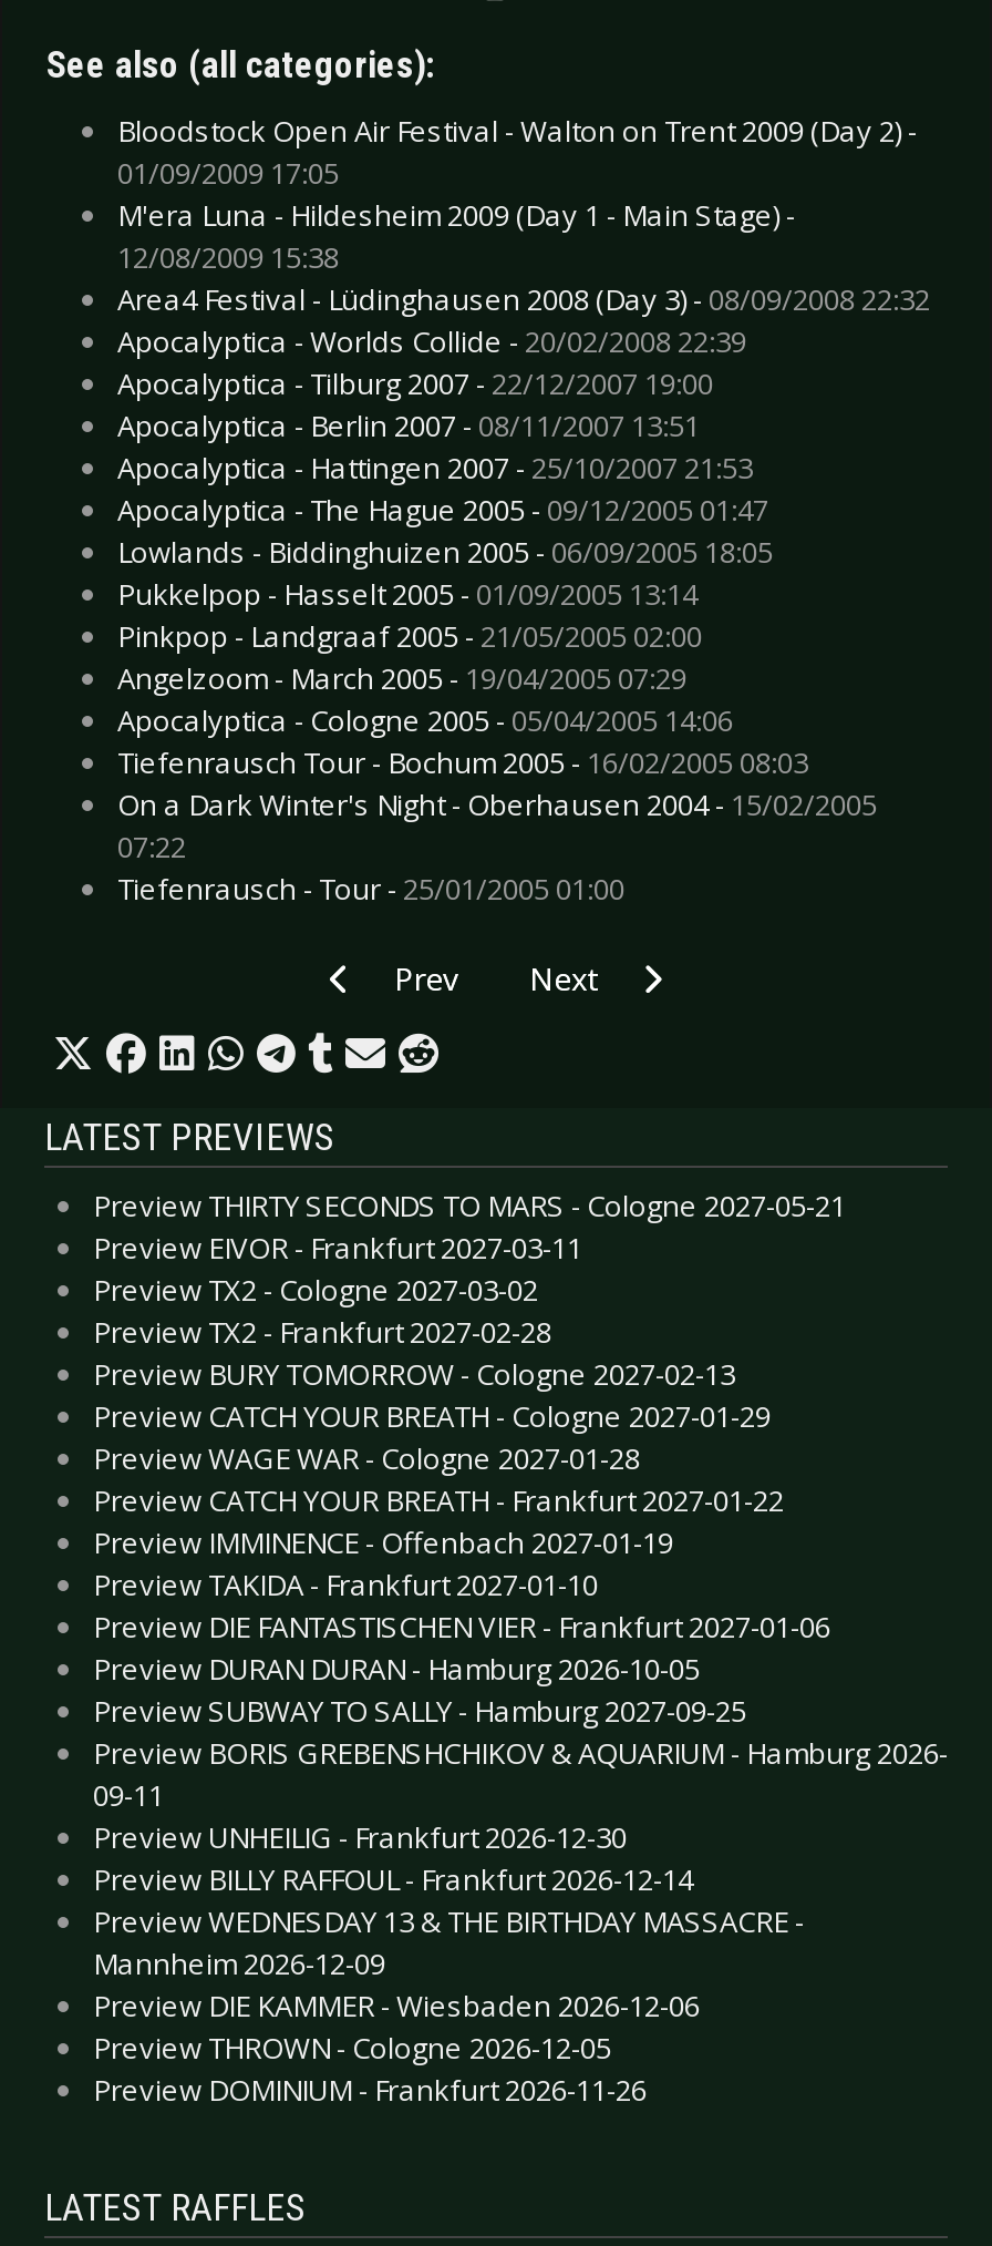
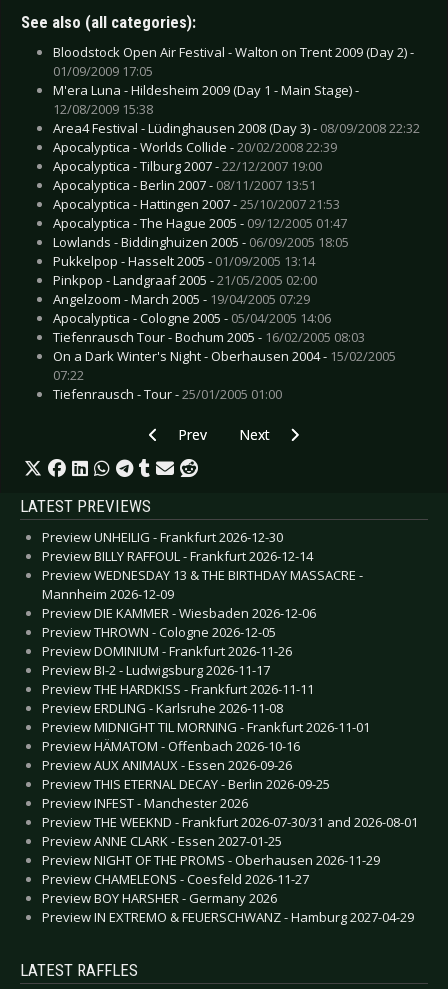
- Preview THIRTY SECONDS TO MARS - Cologne 2027-05-21
- Preview EIVOR - Frankfurt 2027-03-11
- Preview TX2 - Cologne 2027-03-02
- Preview TX2 - Frankfurt 2027-02-28
- Preview BURY TOMORROW - Cologne 2027-02-13
- Preview CATCH YOUR BREATH - Cologne 2027-01-29
- Preview WAGE WAR - Cologne 2027-01-28
- Preview CATCH YOUR BREATH - Frankfurt 2027-01-22
- Preview IMMINENCE - Offenbach 2027-01-19
- Preview TAKIDA - Frankfurt 2027-01-10
- Preview DIE FANTASTISCHEN VIER - Frankfurt 2027-01-06
- Preview DURAN DURAN - Hamburg 2026-10-05
- Preview SUBWAY TO SALLY - Hamburg 2027-09-25
- Preview BORIS GREBENSHCHIKOV & AQUARIUM - Hamburg 2026-
- 09-11

moved up: Preview UNHEILIG - Frankfurt 2026-12-30 | Preview BILLY RAFFOUL - Frankfurt 2026-12-14 | Preview WEDNESDAY 13 & THE BIRTHDAY MASSACRE - | Mannheim 2026-12-09 | Preview DIE KAMMER - Wiesbaden 2026-12-06 | Preview THROWN - Cologne 2026-12-05 | Preview DOMINIUM - Frankfurt 2026-11-26

+ Preview BI-2 - Ludwigsburg 2026-11-17
+ Preview THE HARDKISS - Frankfurt 2026-11-11
+ Preview ERDLING - Karlsruhe 2026-11-08
+ Preview MIDNIGHT TIL MORNING - Frankfurt 2026-11-01
+ Preview HÄMATOM - Offenbach 2026-10-16
+ Preview AUX ANIMAUX - Essen 2026-09-26
+ Preview THIS ETERNAL DECAY - Berlin 2026-09-25
+ Preview INFEST - Manchester 2026
+ Preview THE WEEKND - Frankfurt 2026-07-30/31 and 2026-08-01
+ Preview ANNE CLARK - Essen 2027-01-25
+ Preview NIGHT OF THE PROMS - Oberhausen 2026-11-29
+ Preview CHAMELEONS - Coesfeld 2026-11-27
+ Preview BOY HARSHER - Germany 2026
+ Preview IN EXTREMO & FEUERSCHWANZ - Hamburg 2027-04-29
